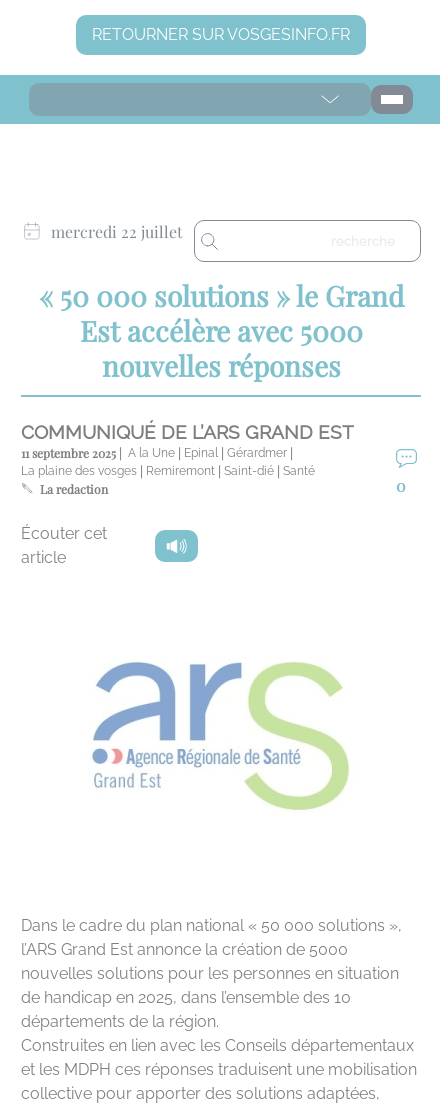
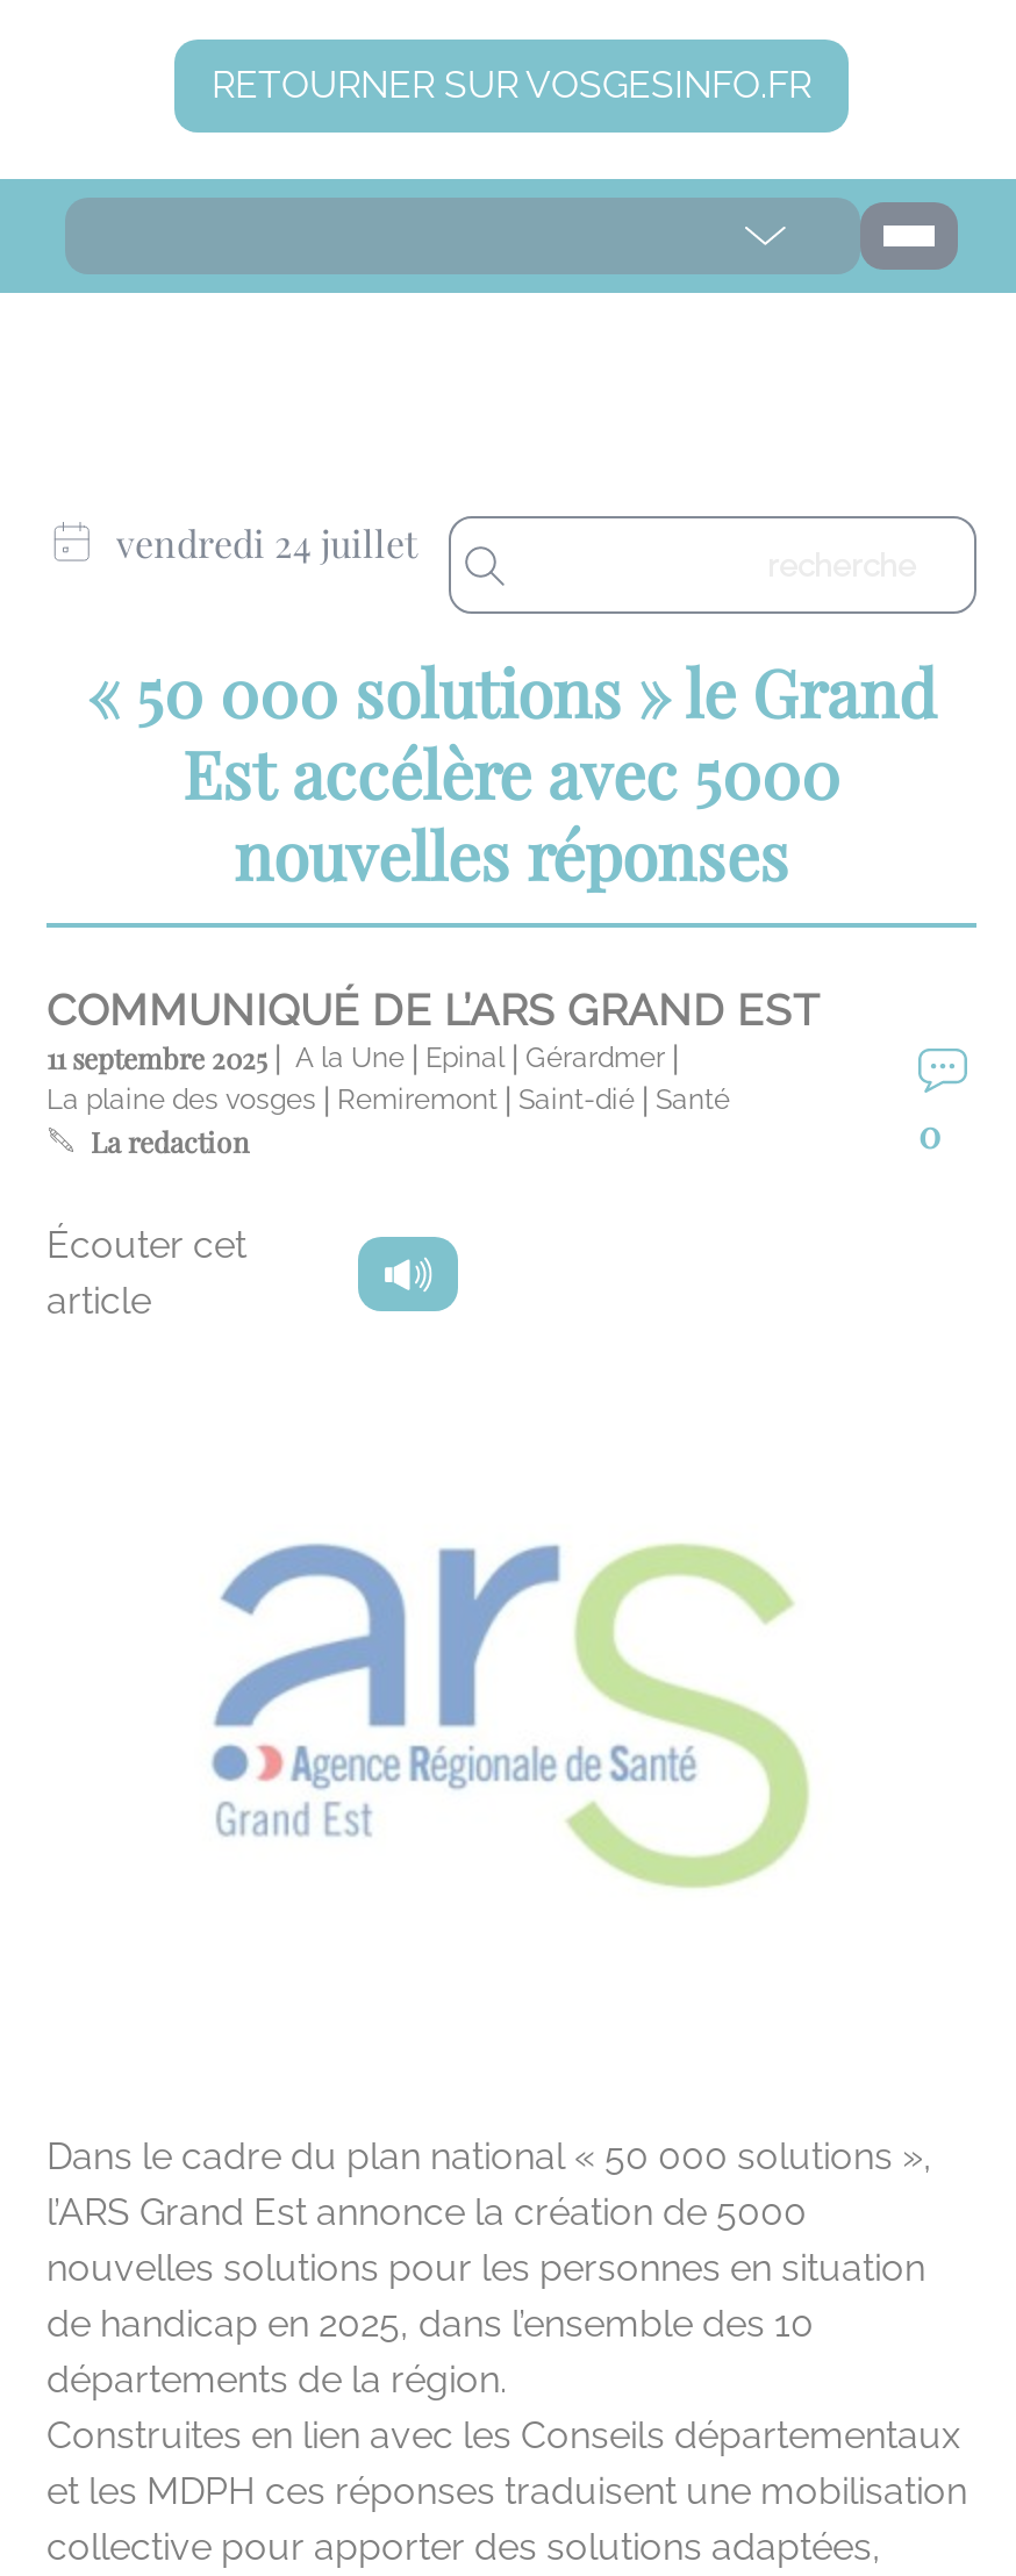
- mercredi 22 juillet
+ vendredi 24 juillet
